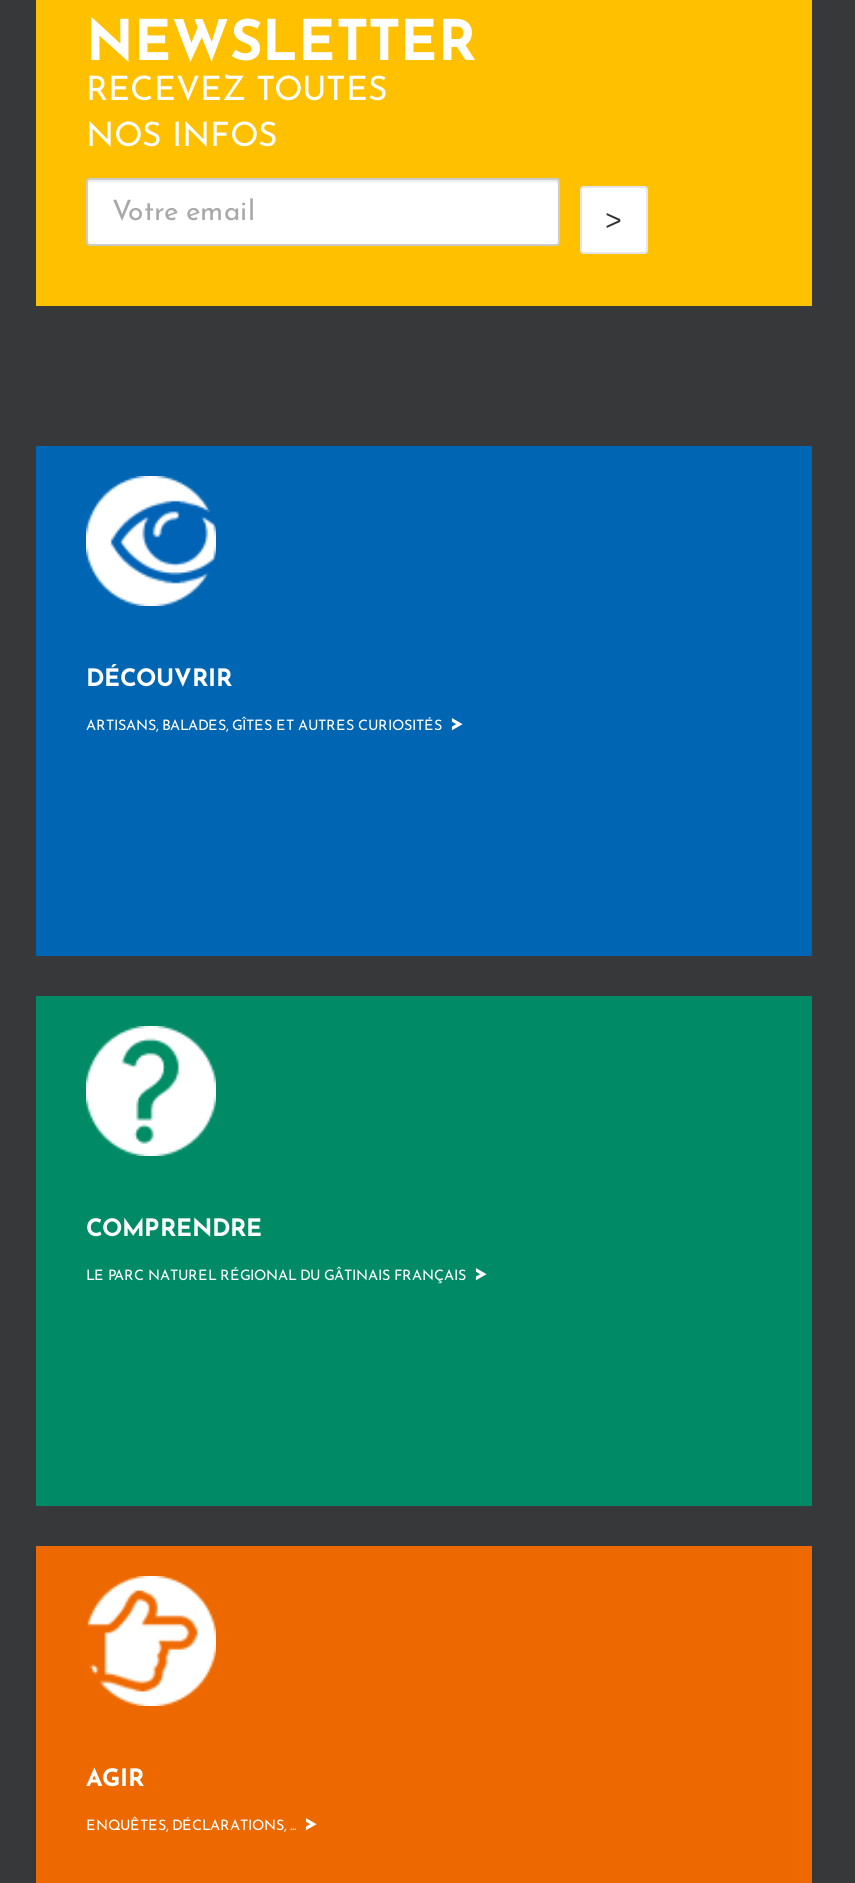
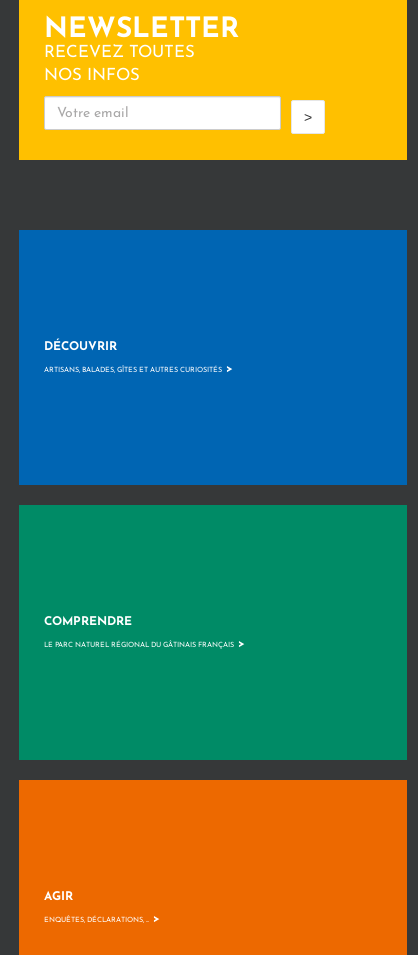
- [image]

- [image]

- [image]
